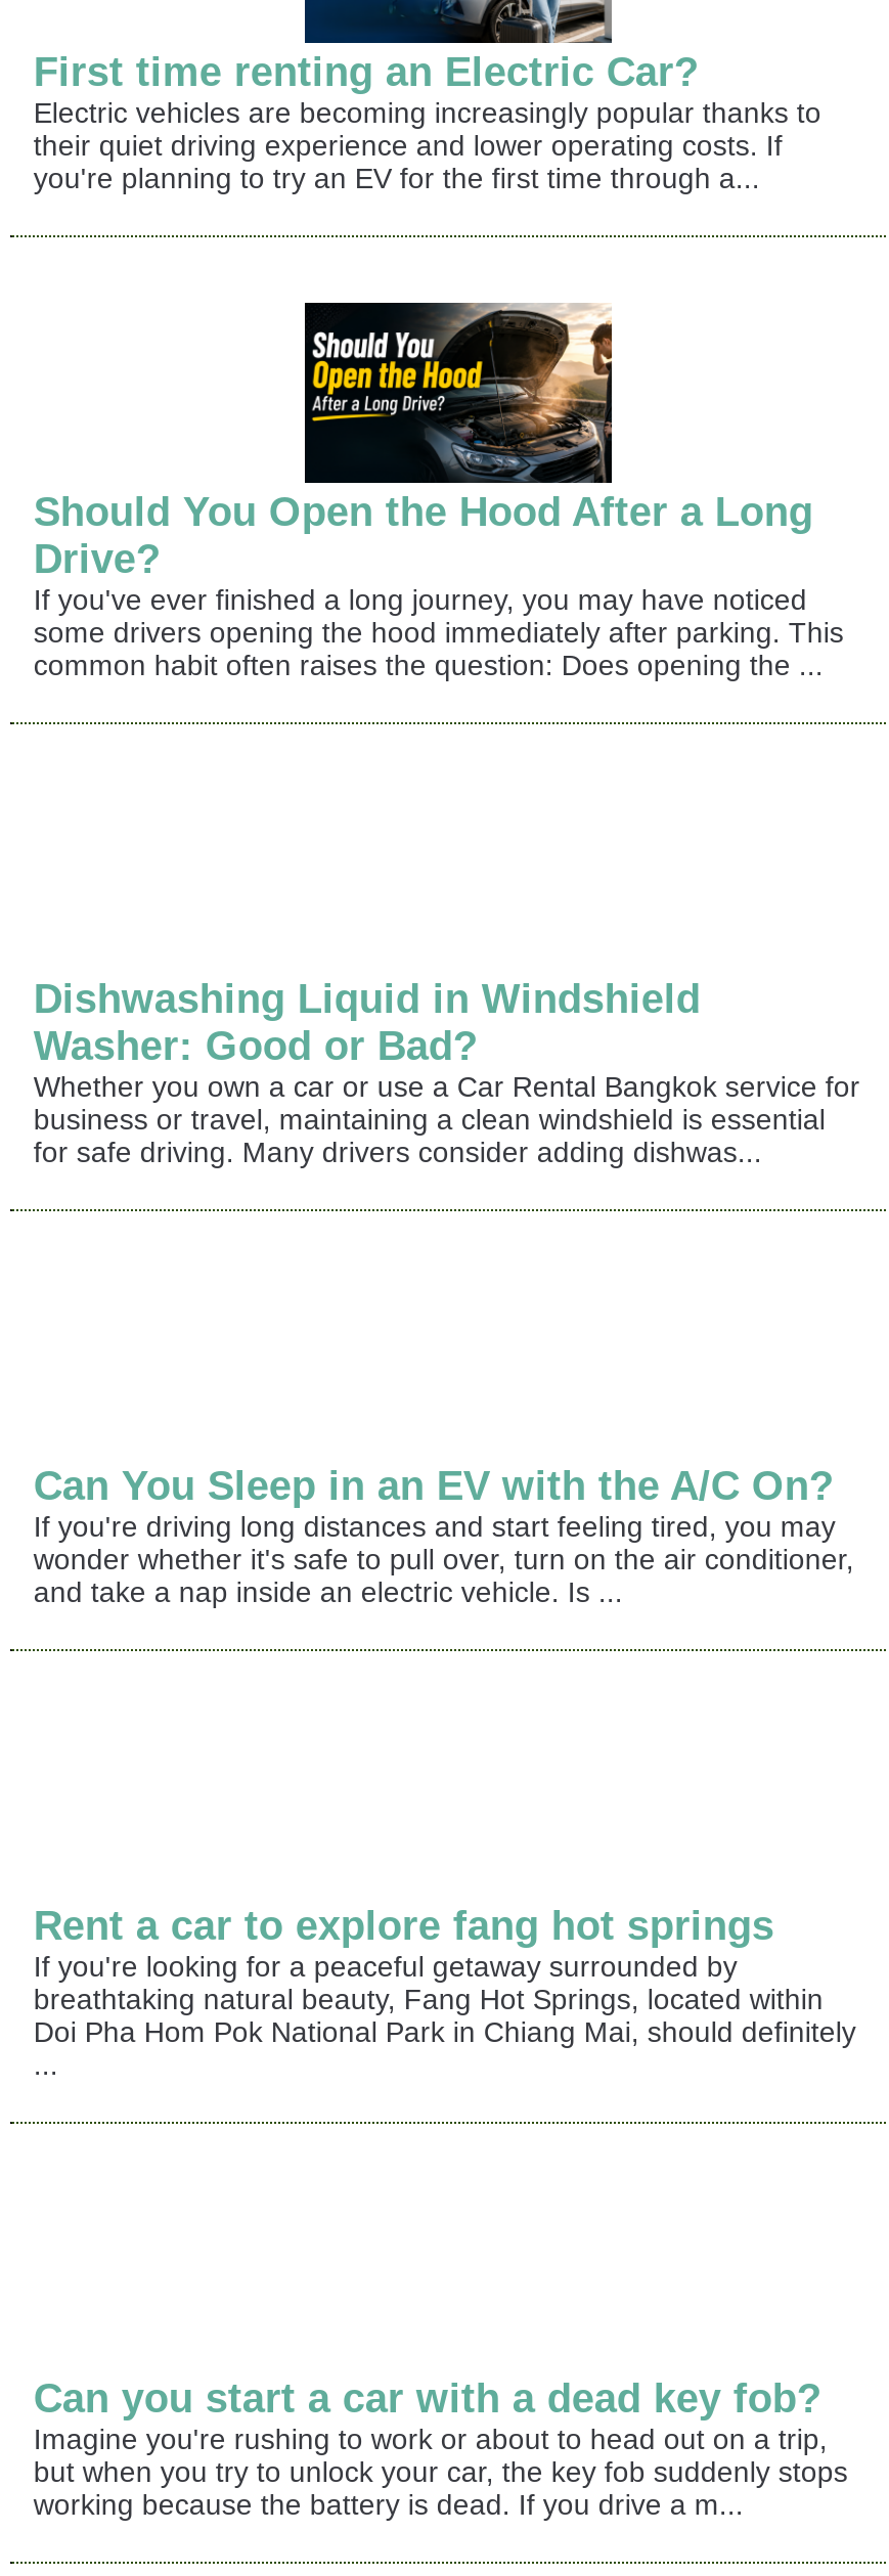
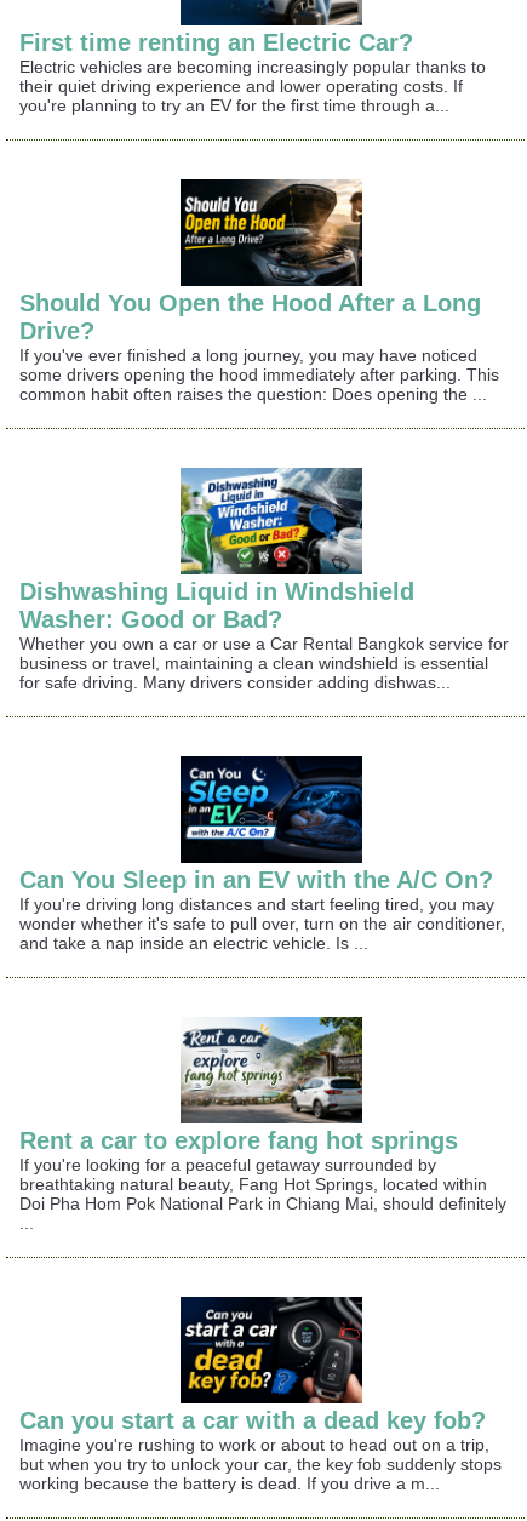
+ [image]

+ [image]

+ [image]

+ [image]
